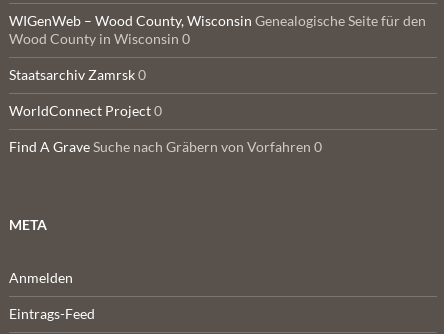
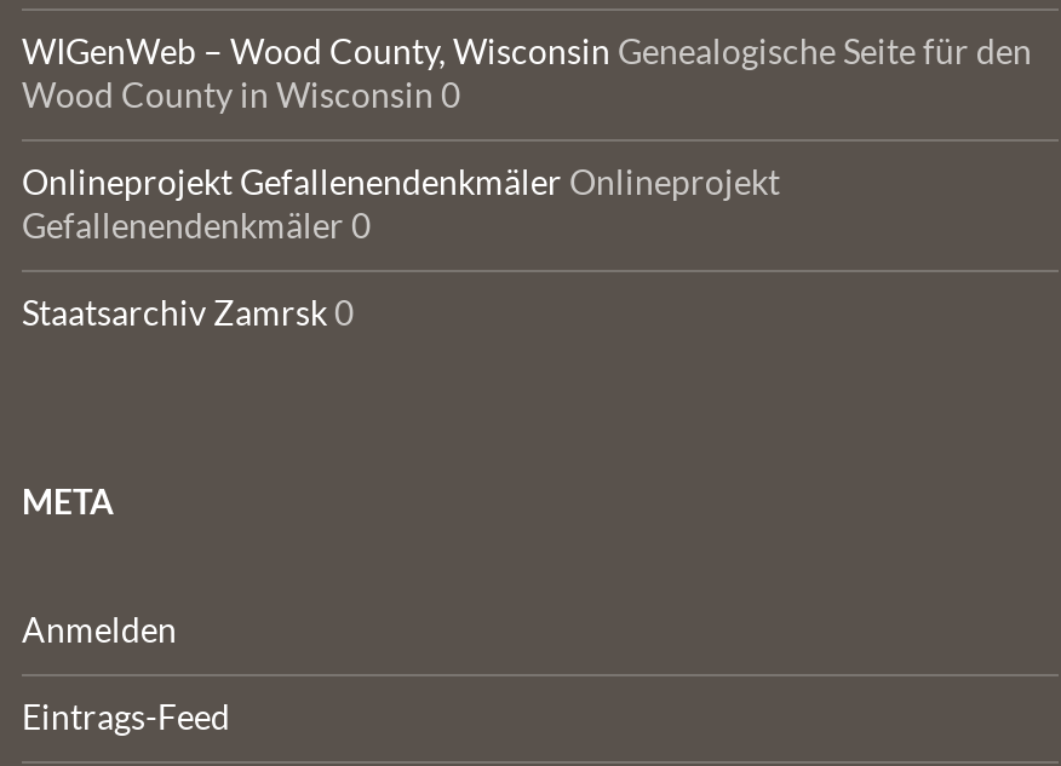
+ Onlineprojekt Gefallenendenkmäler Onlineprojekt
+ Gefallenendenkmäler 0

moved down: Staatsarchiv Zamrsk 0

- WorldConnect Project 0
- Find A Grave Suche nach Gräbern von Vorfahren 0
